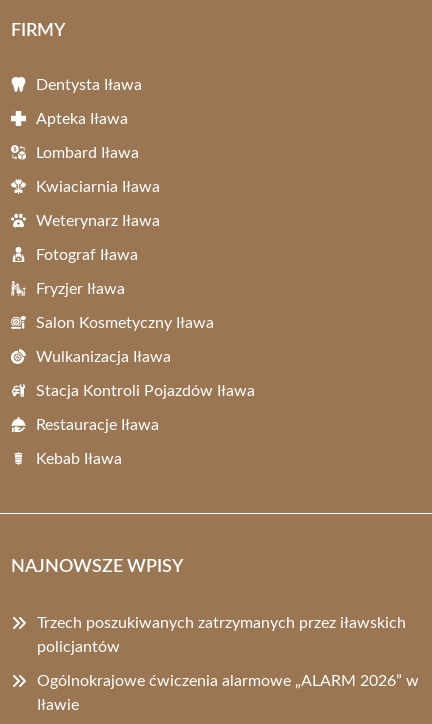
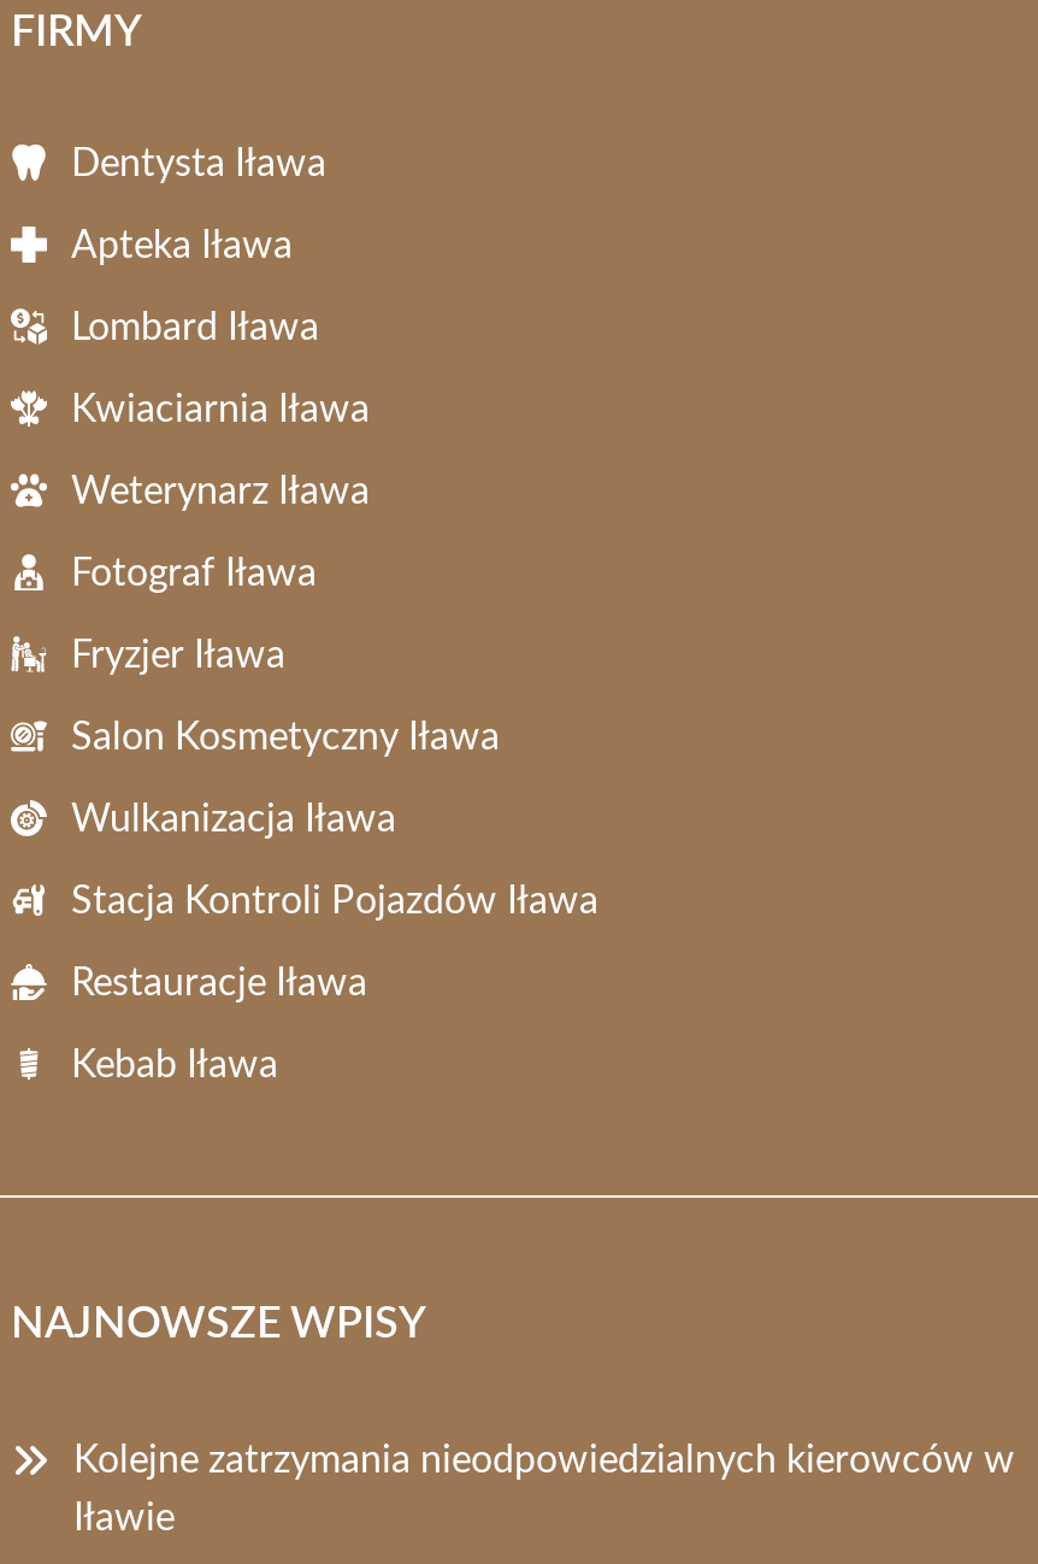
- Trzech poszukiwanych zatrzymanych przez iławskich
- policjantów
- Ogólnokrajowe ćwiczenia alarmowe „ALARM 2026” w
+ Kolejne zatrzymania nieodpowiedzialnych kierowców w
